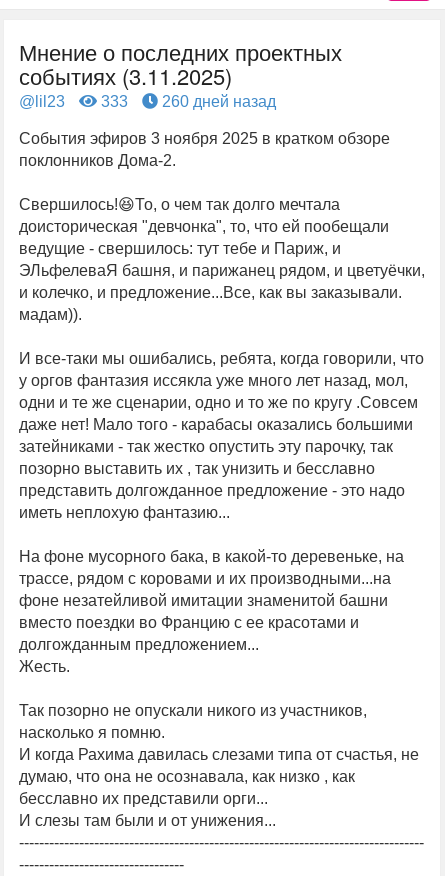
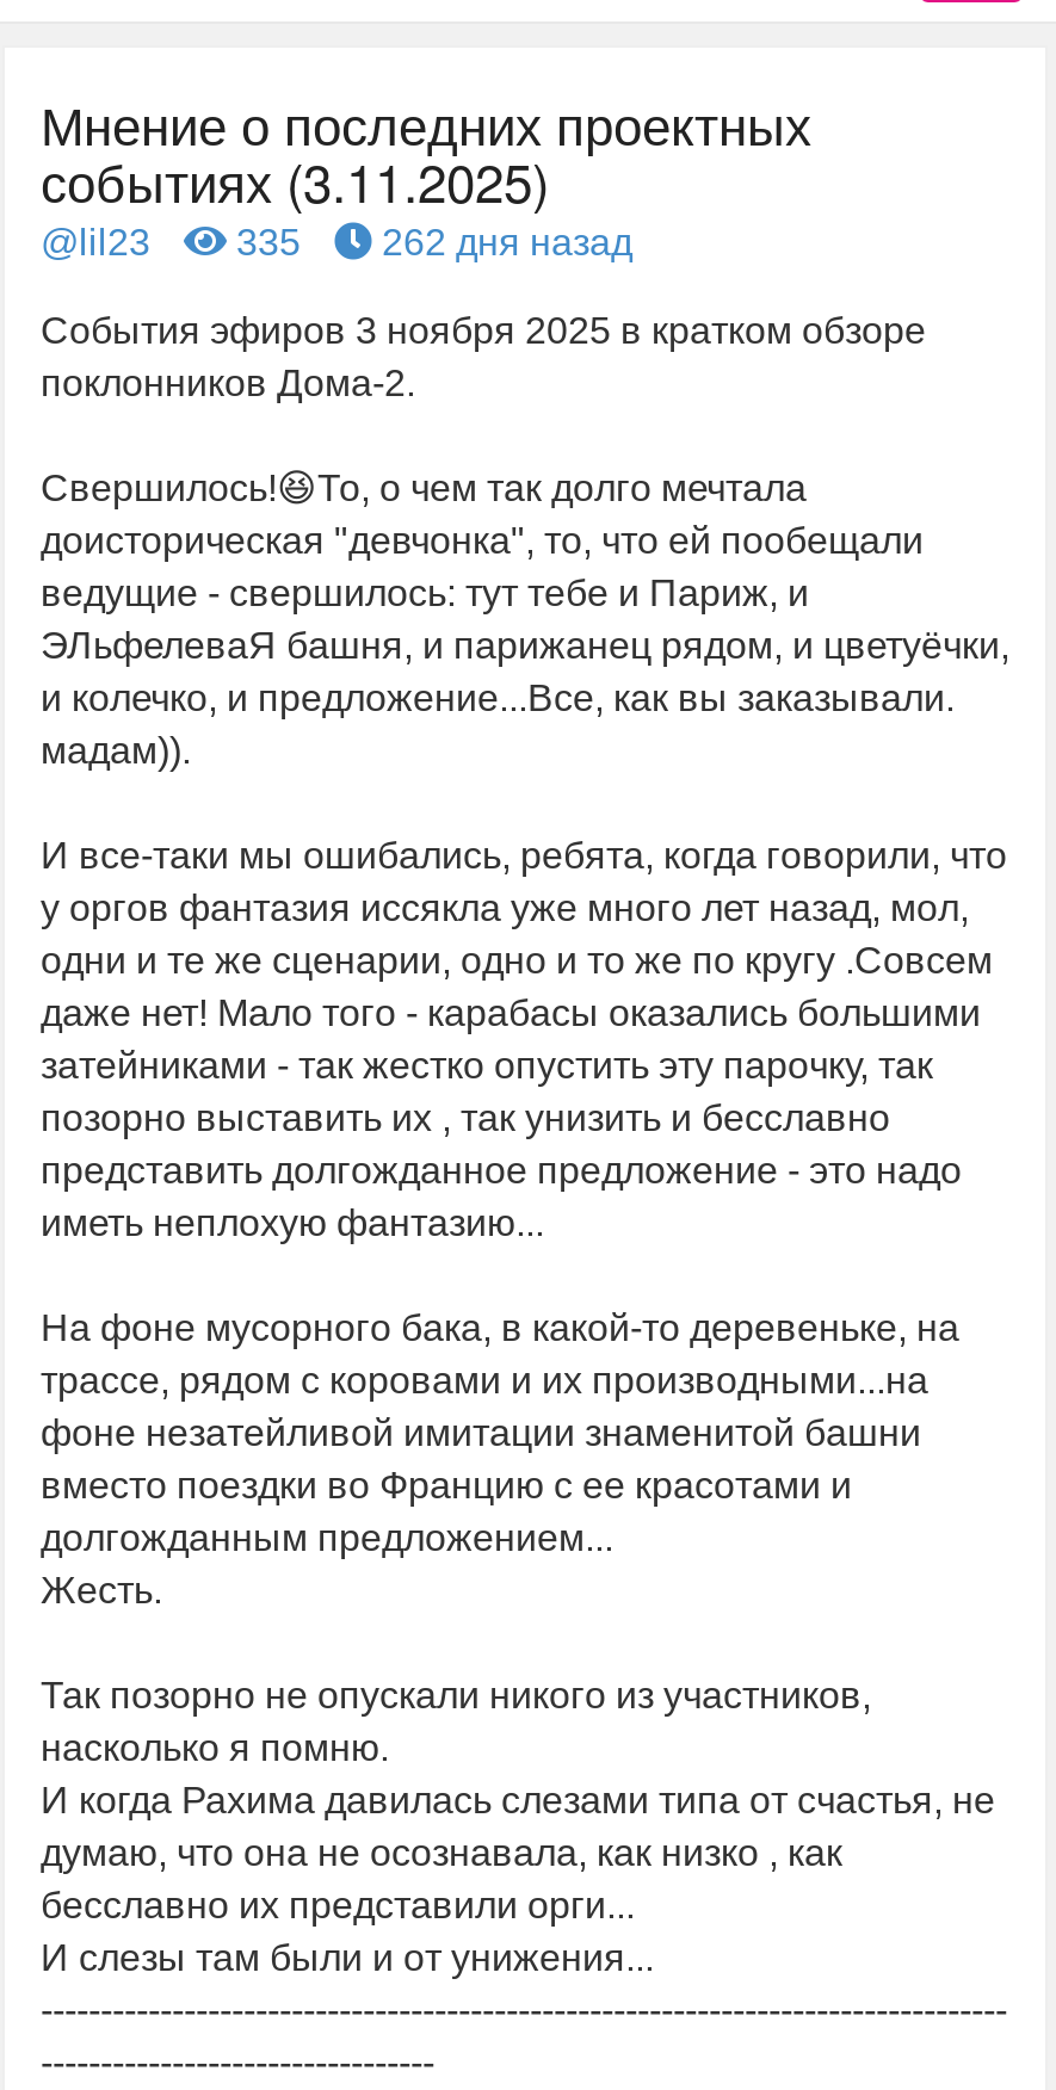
- 333
+ 335

- 260 дней назад
+ 262 дня назад
